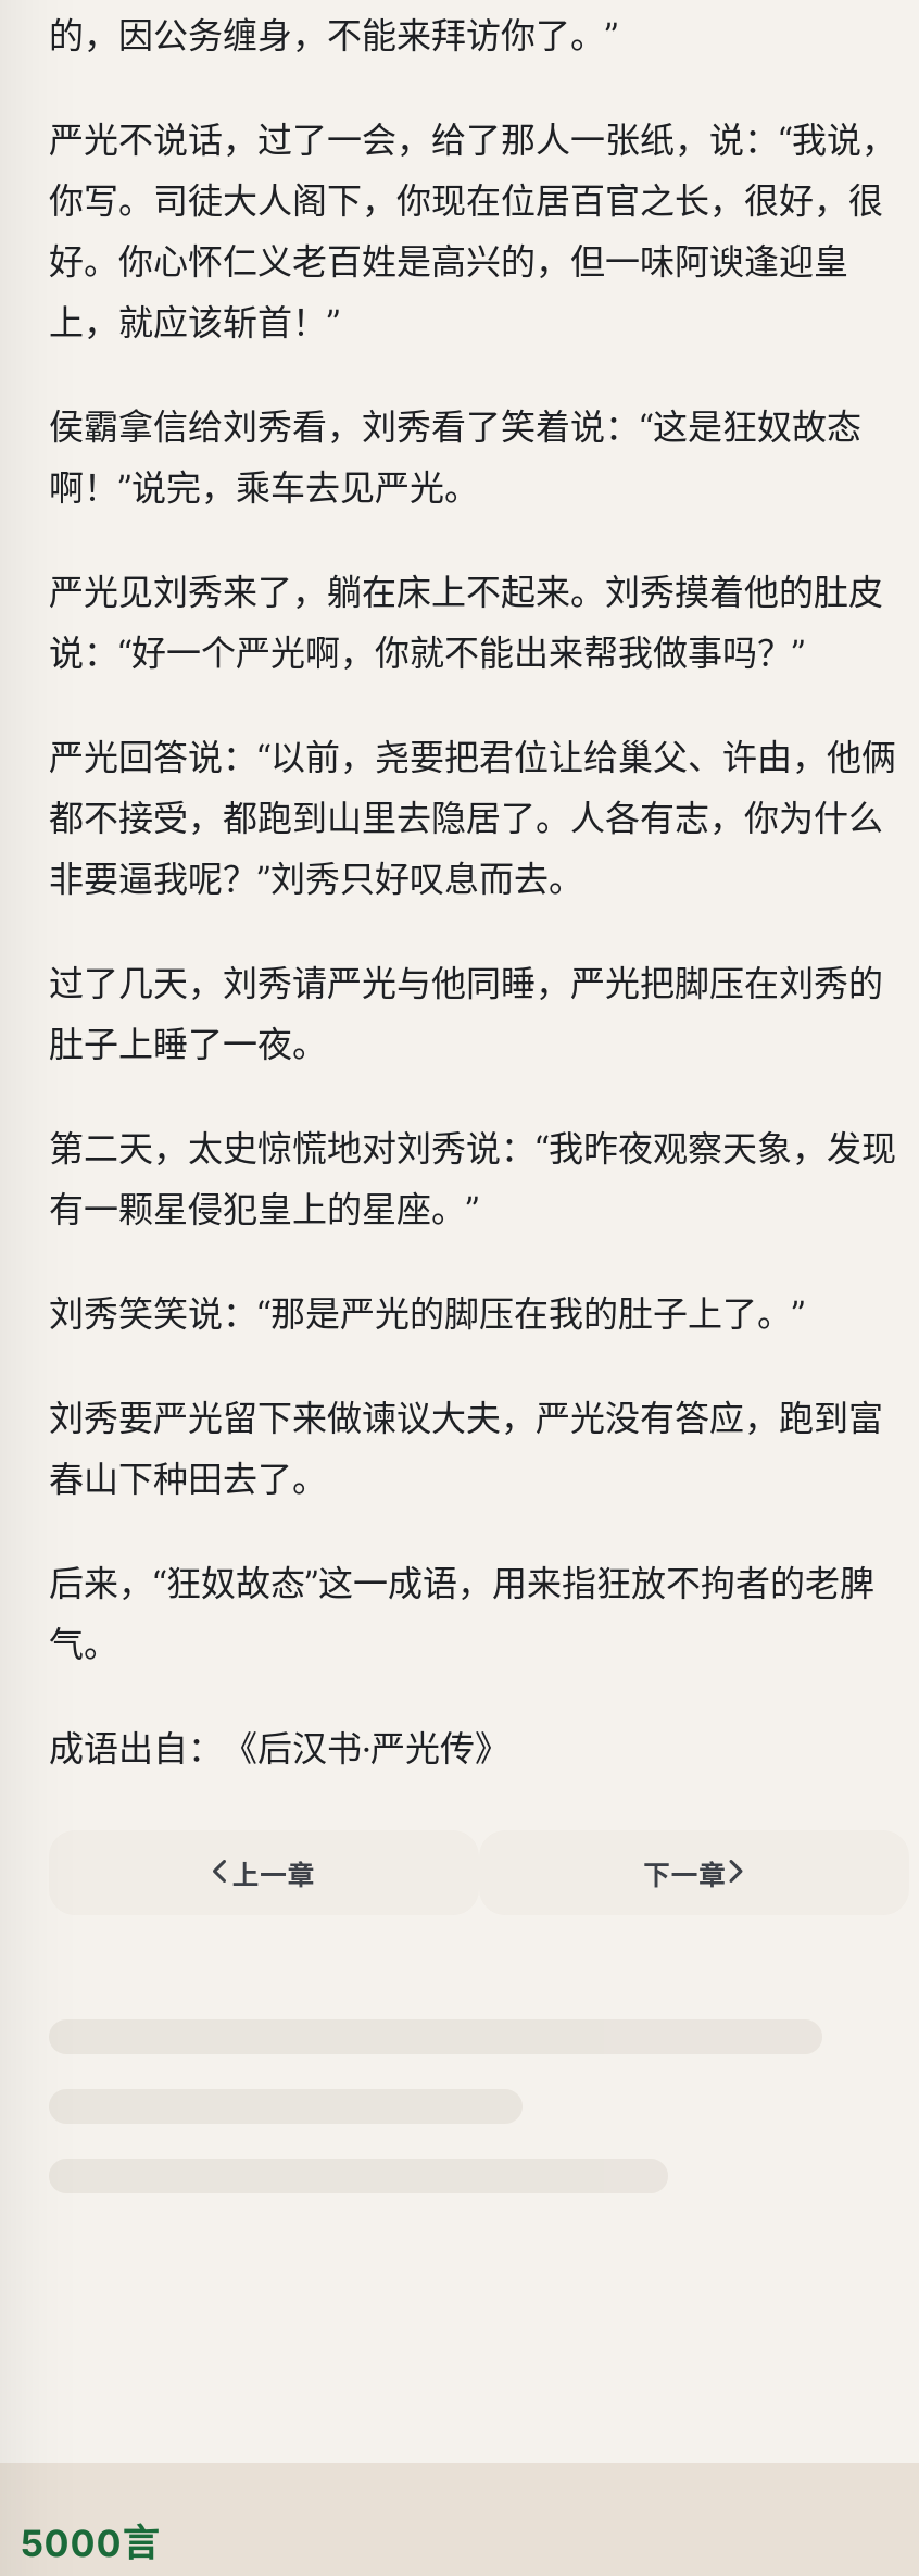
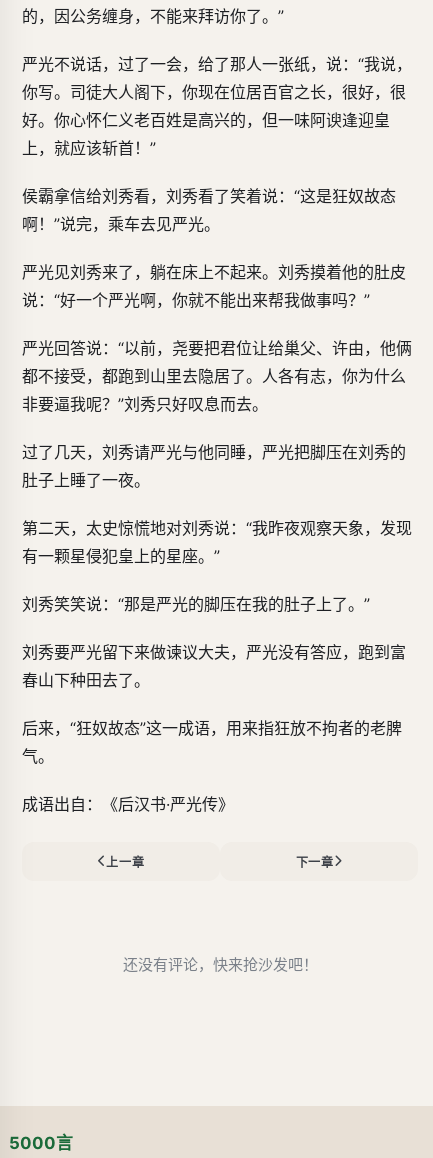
+ 还没有评论，快来抢沙发吧！
